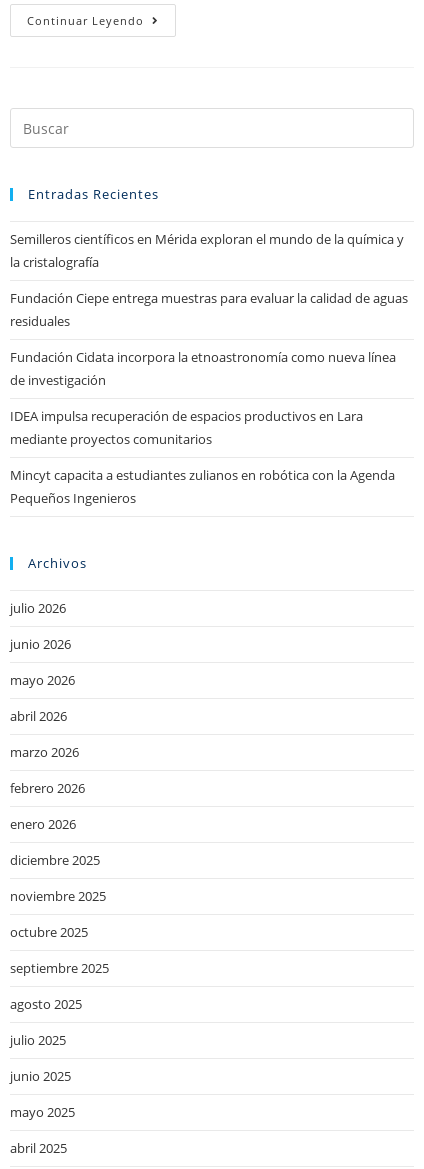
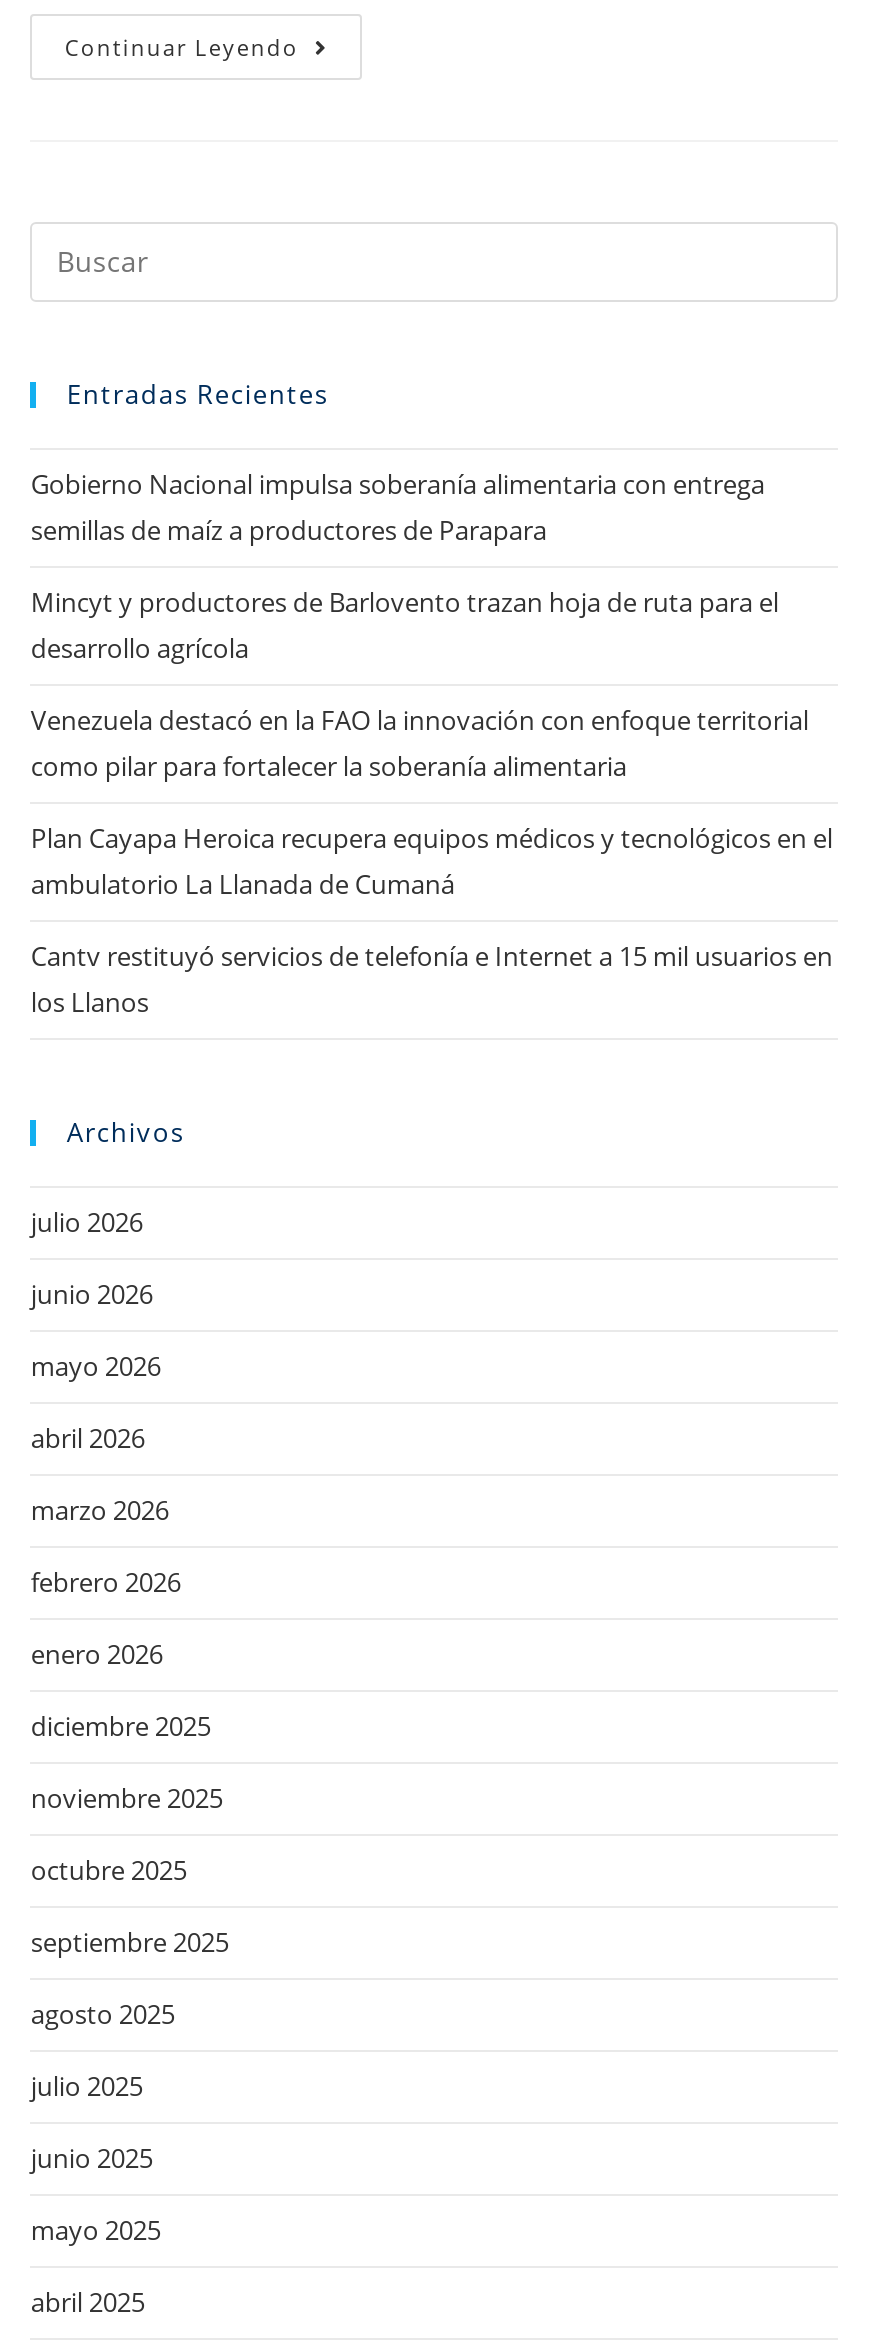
- Semilleros científicos en Mérida exploran el mundo de la química y
- la cristalografía
+ Gobierno Nacional impulsa soberanía alimentaria con entrega
+ semillas de maíz a productores de Parapara

- Fundación Ciepe entrega muestras para evaluar la calidad de aguas
- residuales
+ Mincyt y productores de Barlovento trazan hoja de ruta para el
+ desarrollo agrícola

- Fundación Cidata incorpora la etnoastronomía como nueva línea
- de investigación
+ Venezuela destacó en la FAO la innovación con enfoque territorial
+ como pilar para fortalecer la soberanía alimentaria

- IDEA impulsa recuperación de espacios productivos en Lara
- mediante proyectos comunitarios
+ Plan Cayapa Heroica recupera equipos médicos y tecnológicos en el
+ ambulatorio La Llanada de Cumaná

- Mincyt capacita a estudiantes zulianos en robótica con la Agenda
- Pequeños Ingenieros
+ Cantv restituyó servicios de telefonía e Internet a 15 mil usuarios en
+ los Llanos
